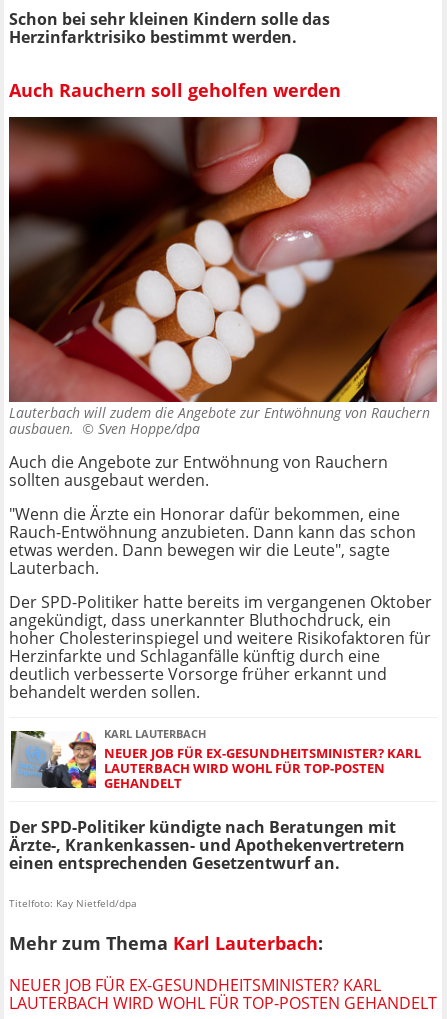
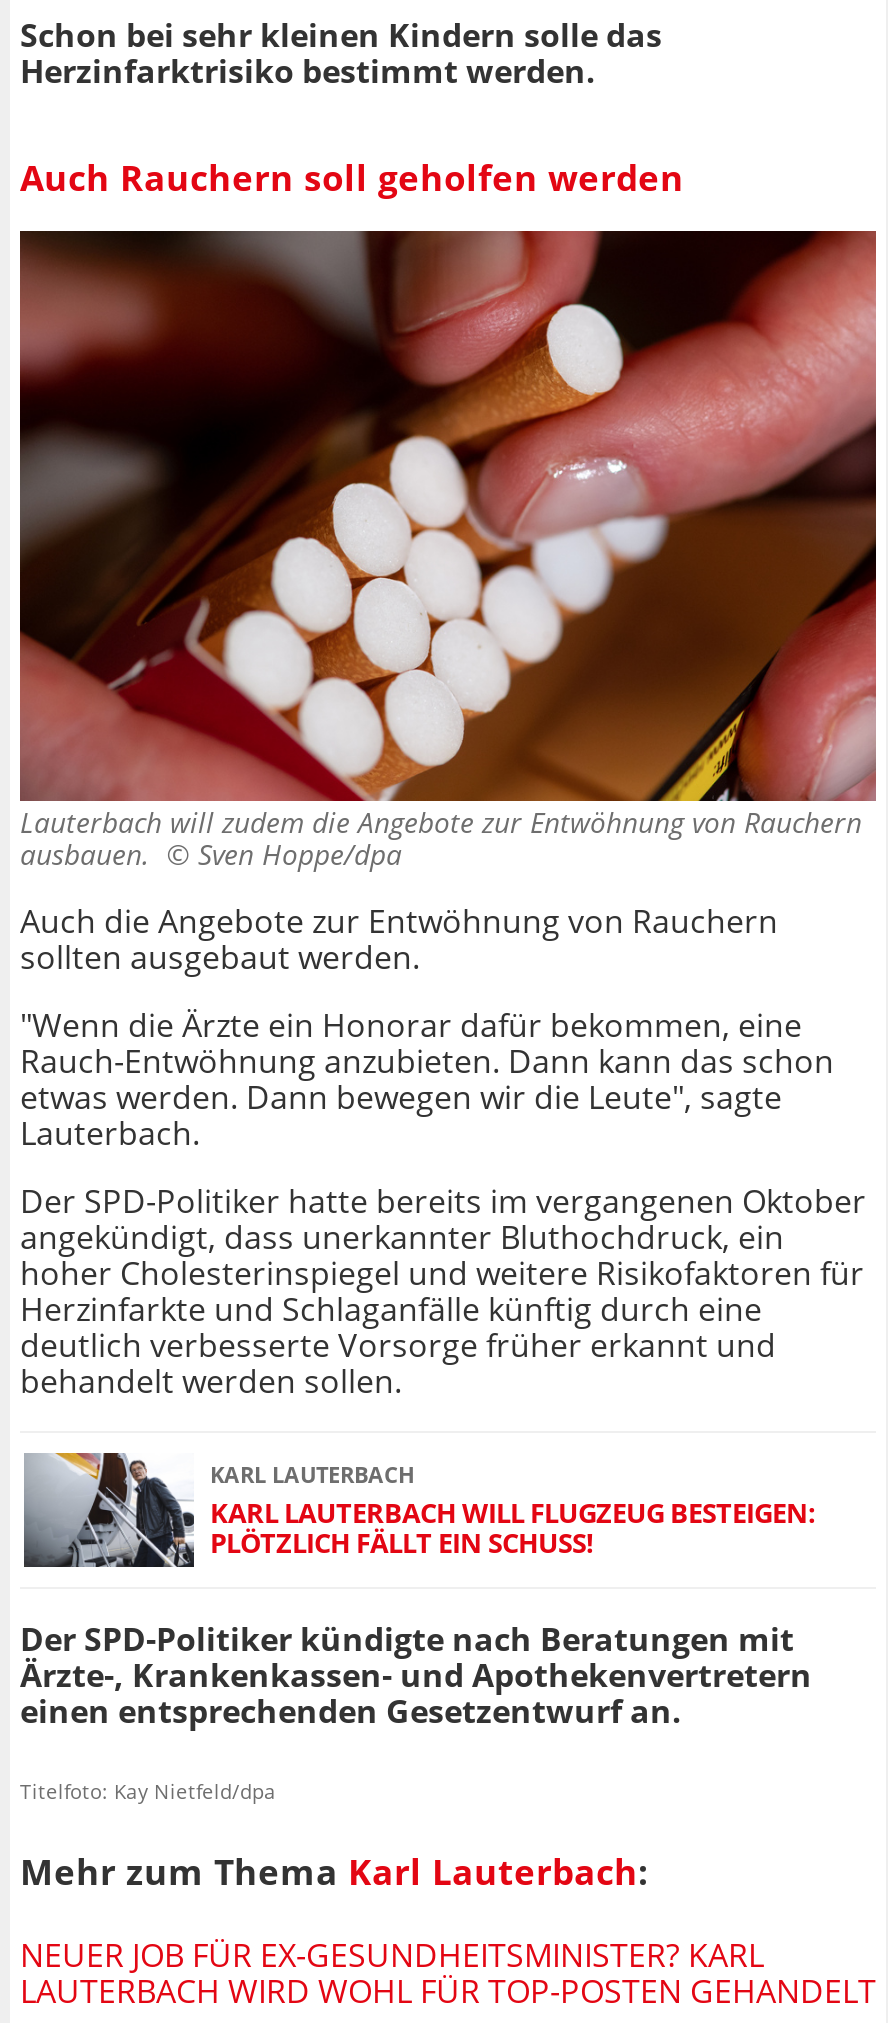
- [image]
- NEUER JOB FÜR EX-GESUNDHEITSMINISTER? KARL
- LAUTERBACH WIRD WOHL FÜR TOP-POSTEN
- GEHANDELT
+ [image]
+ KARL LAUTERBACH WILL FLUGZEUG BESTEIGEN:
+ PLÖTZLICH FÄLLT EIN SCHUSS!
